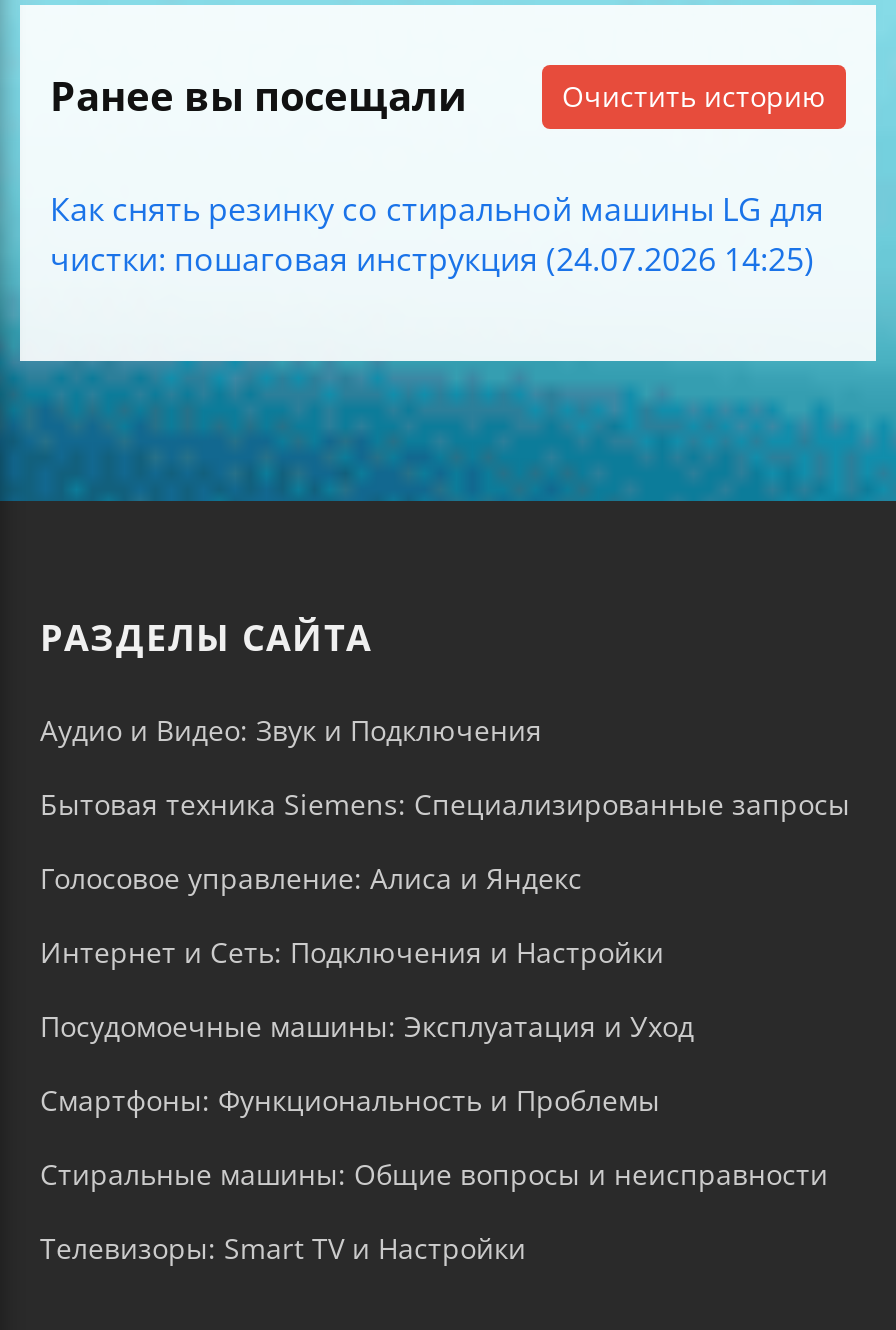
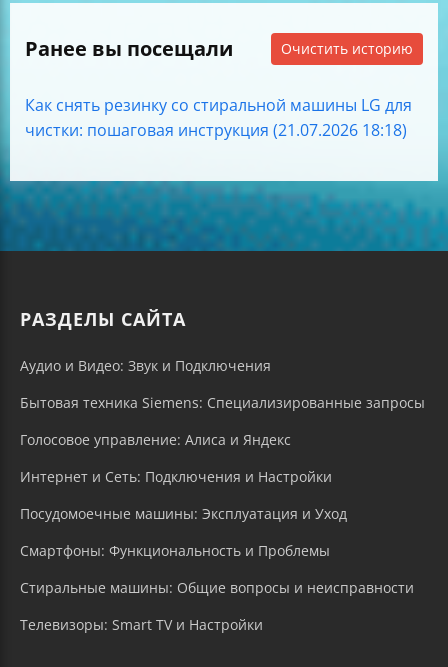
- чистки: пошаговая инструкция (24.07.2026 14:25)
+ чистки: пошаговая инструкция (21.07.2026 18:18)
